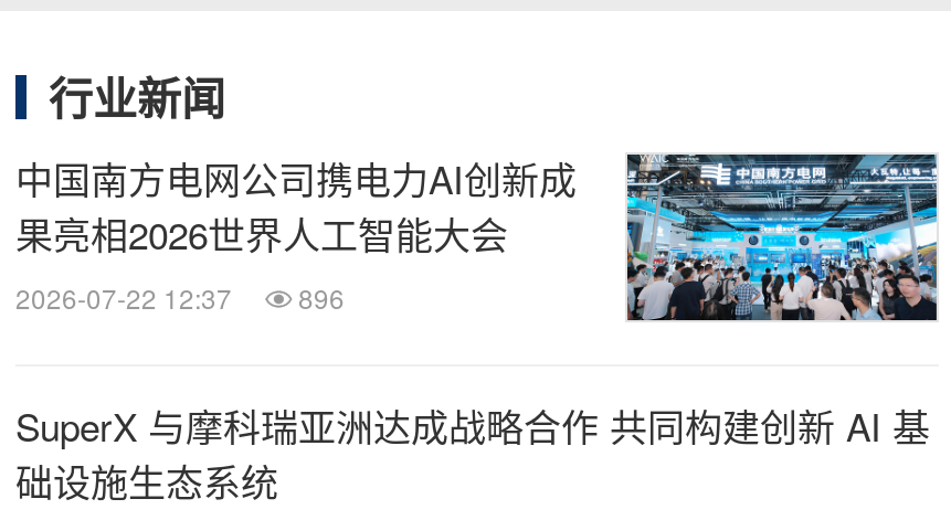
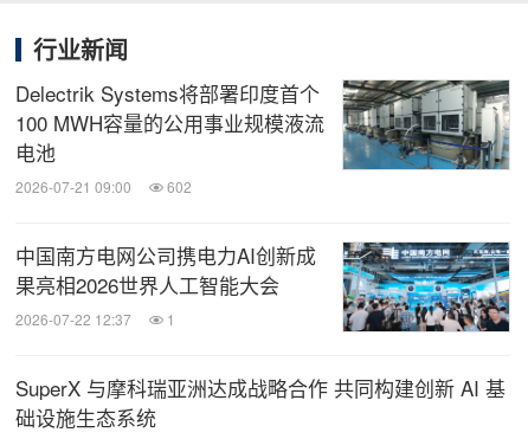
+ [image]
+ Delectrik Systems将部署印度首个
+ 100 MWH容量的公用事业规模液流
+ 电池
+ 2026-07-21 09:00
+ 602

- 2026-07-22 12:37 896
+ 2026-07-22 12:37 1
